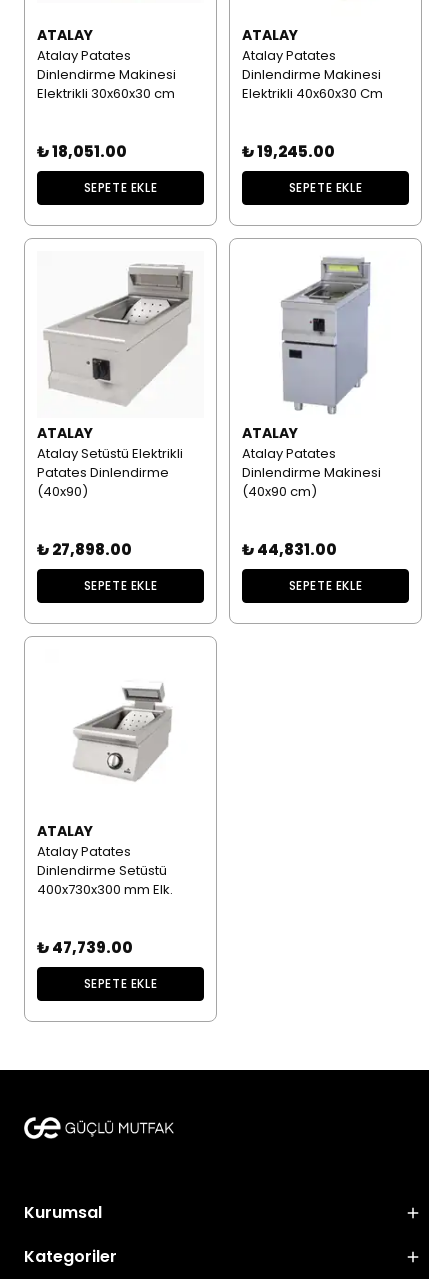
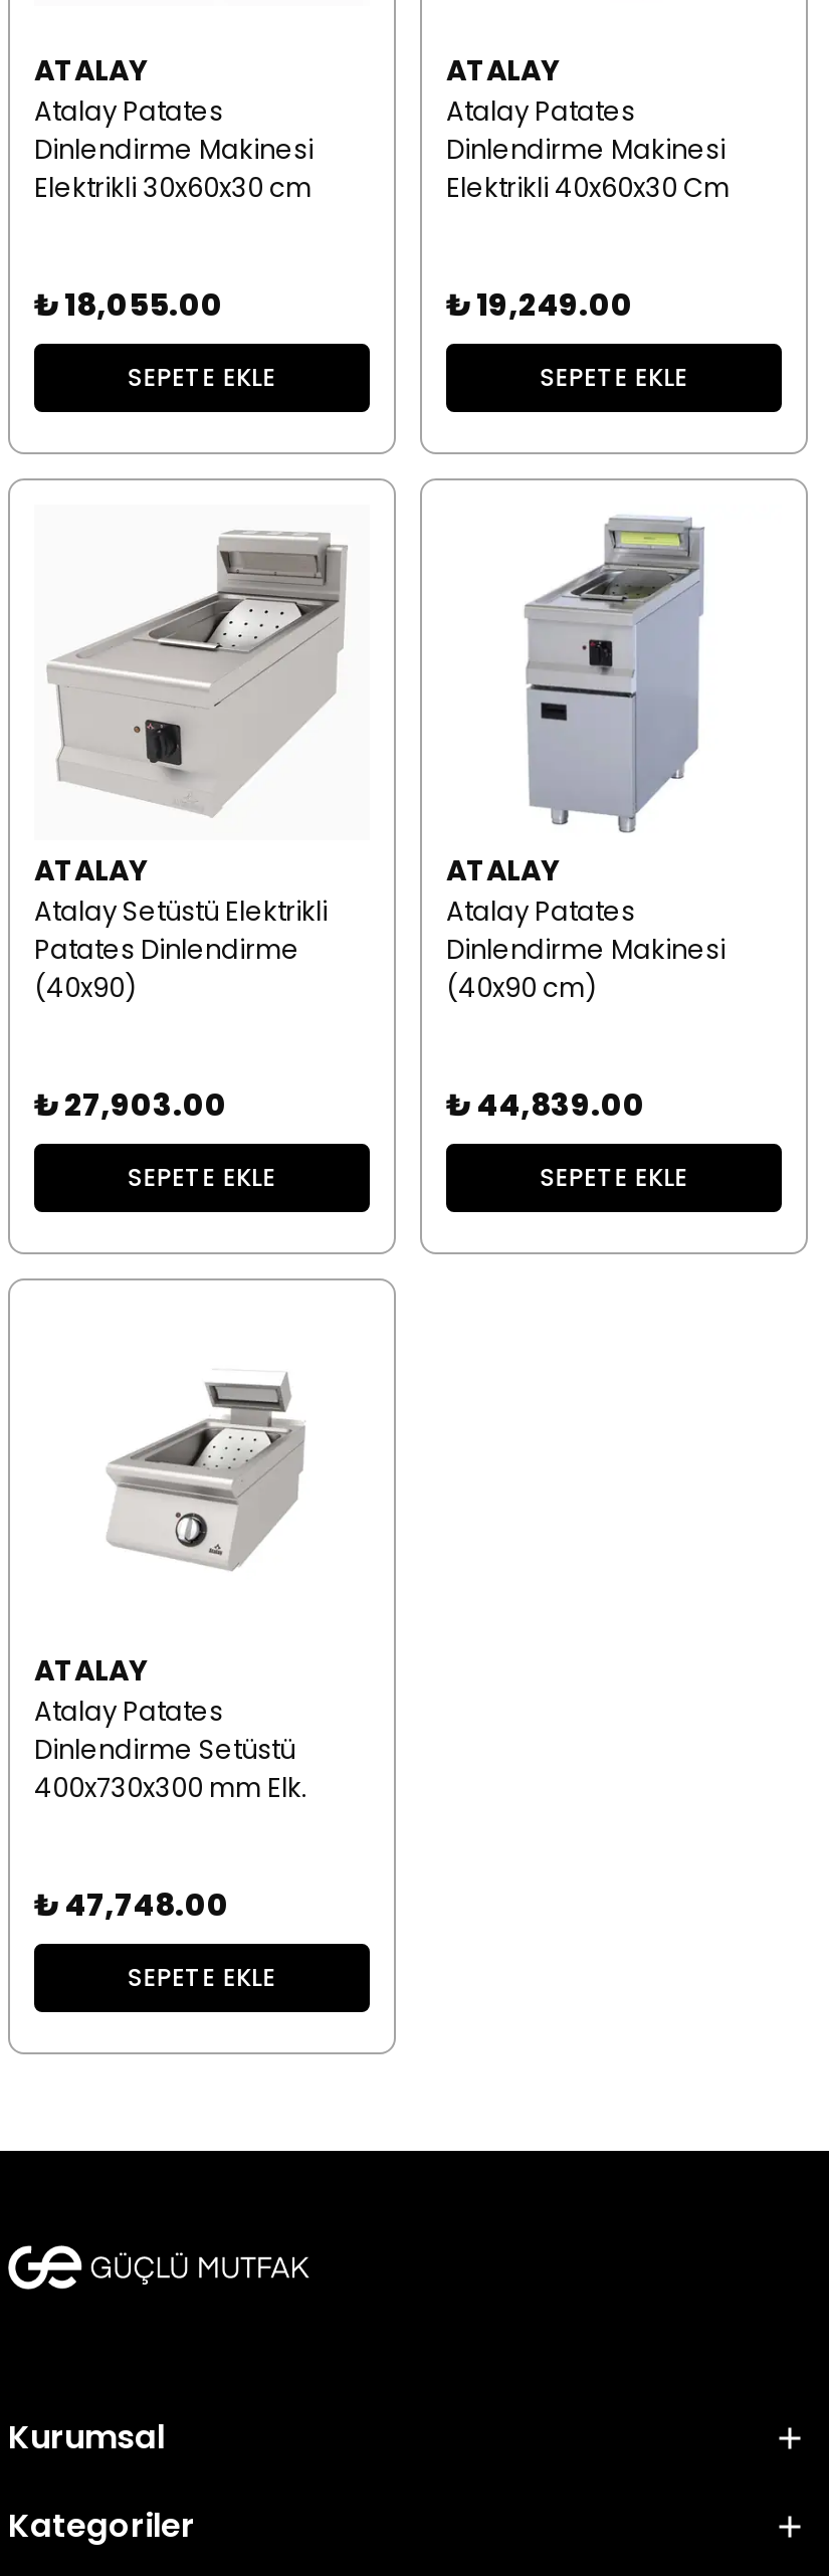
- ₺ 18,051.00
+ ₺ 18,055.00

- ₺ 19,245.00
+ ₺ 19,249.00

- ₺ 27,898.00
+ ₺ 27,903.00

- ₺ 44,831.00
+ ₺ 44,839.00

- ₺ 47,739.00
+ ₺ 47,748.00
